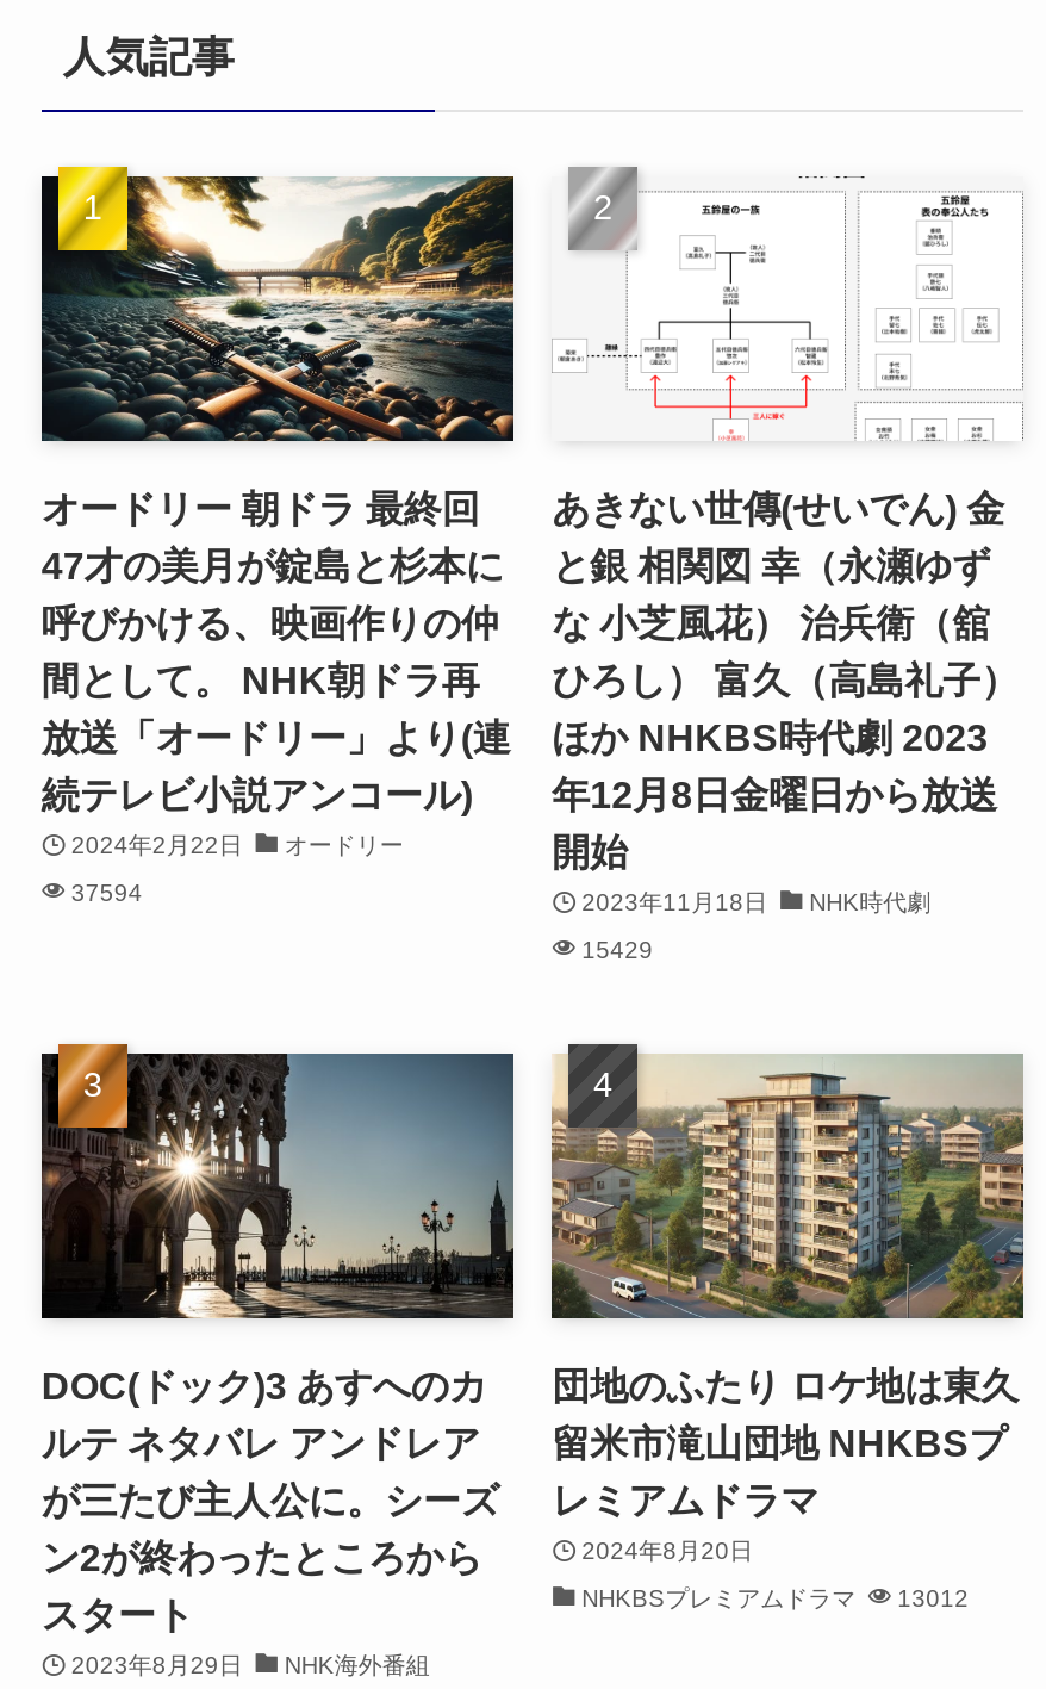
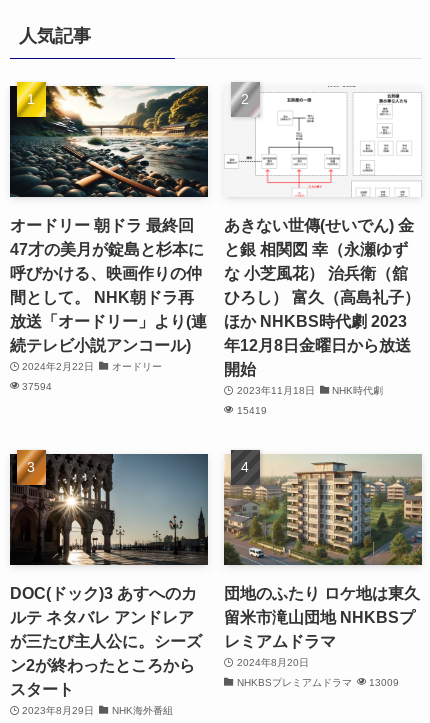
- 15429
+ 15419

- NHKBSプレミアムドラマ 13012
+ NHKBSプレミアムドラマ 13009
